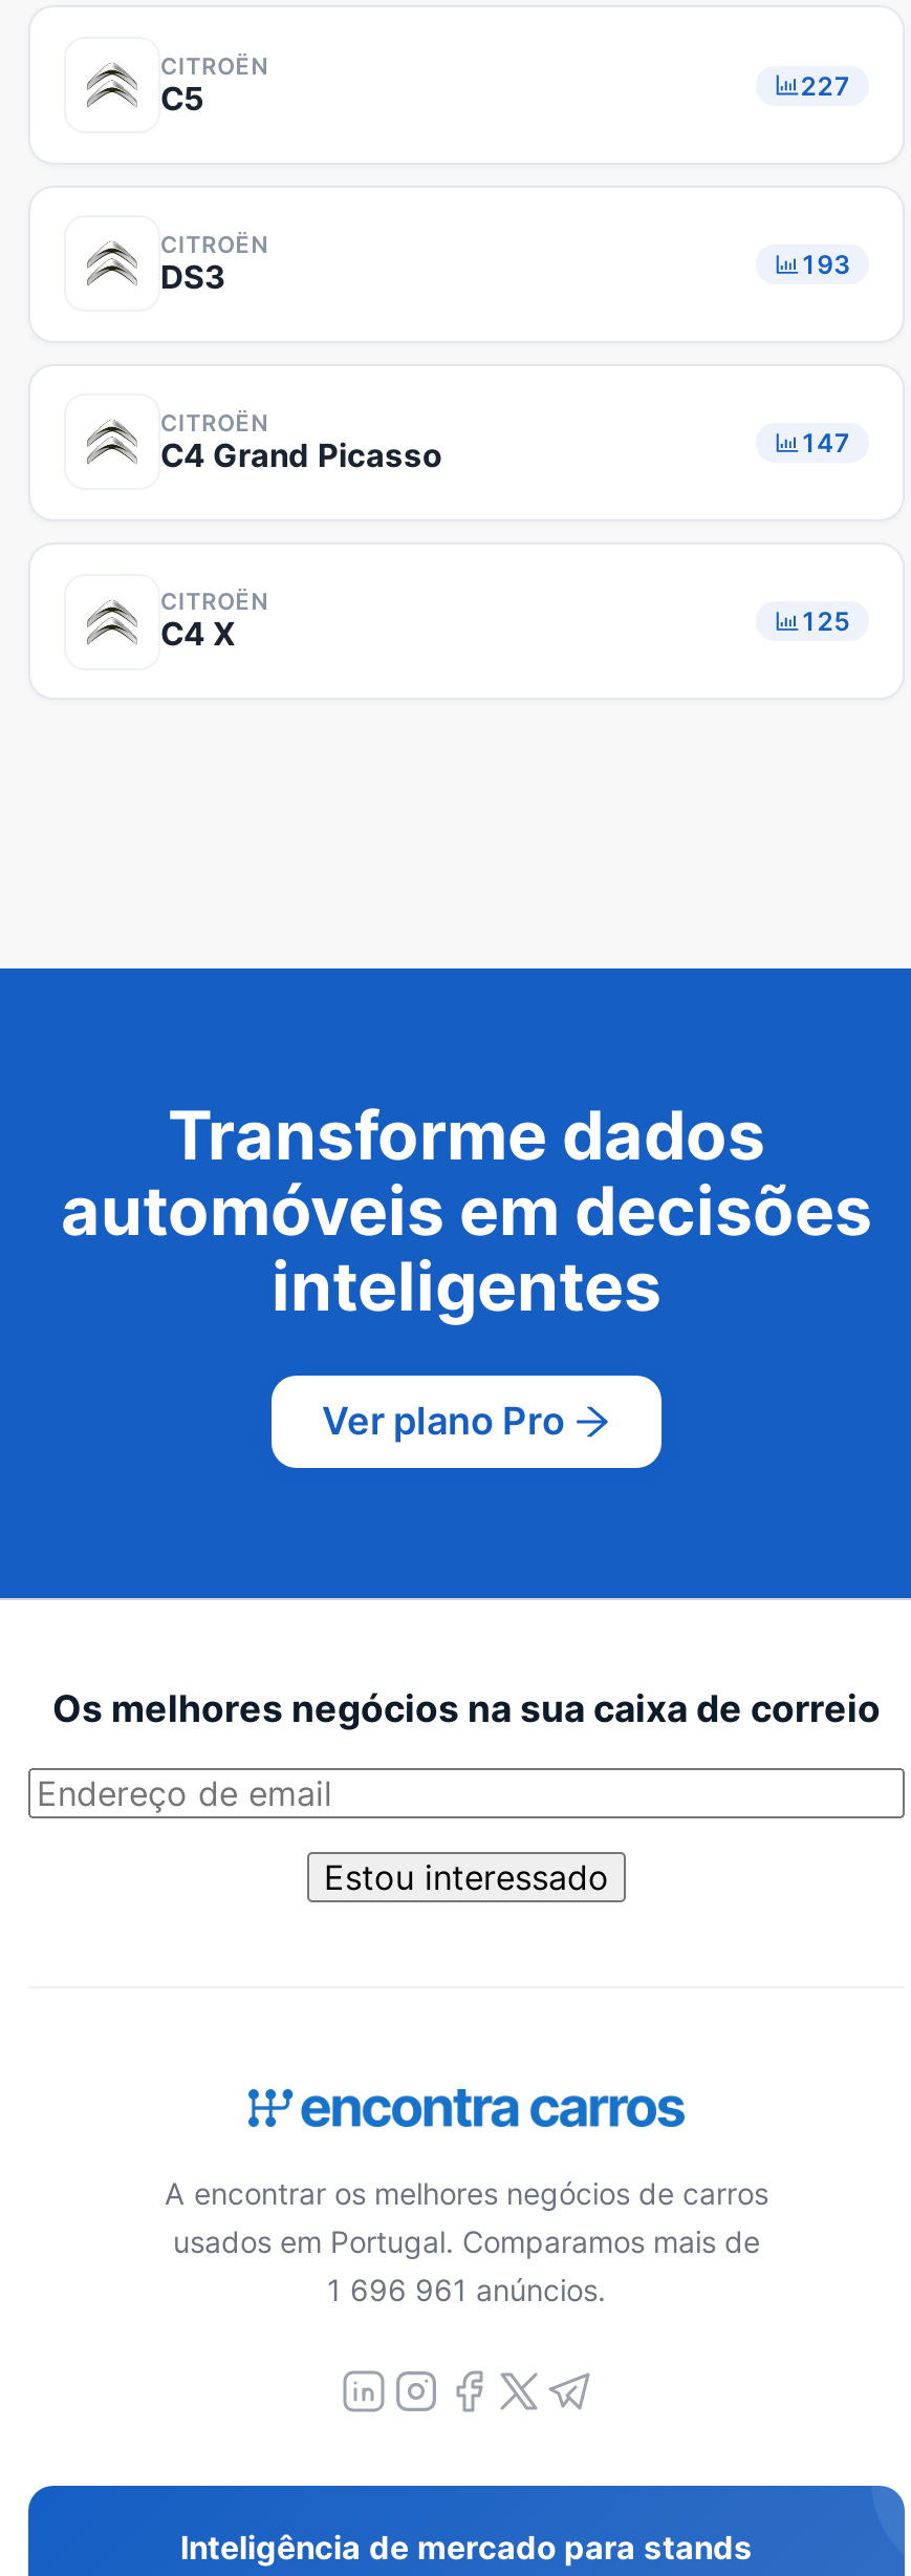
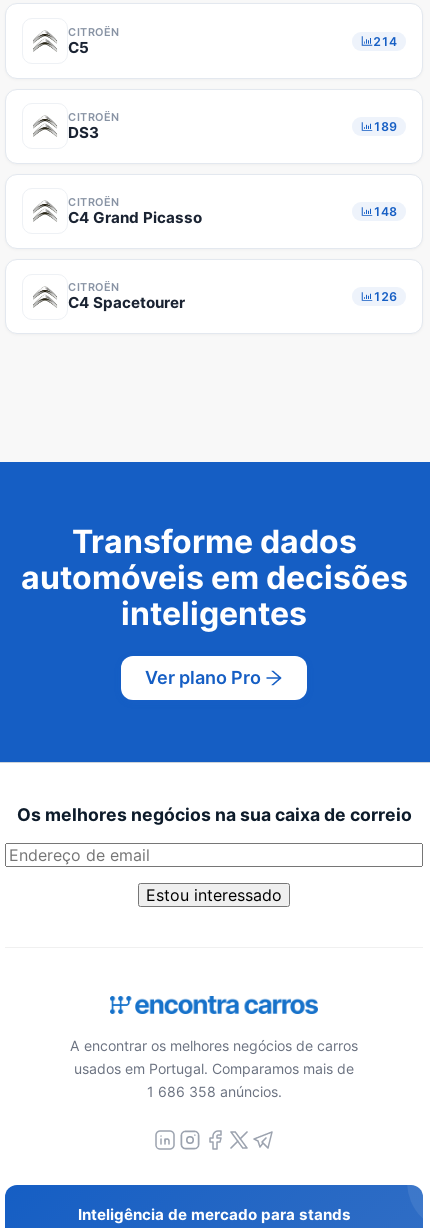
- 227
+ 214

- 193
+ 189

- 147
+ 148

- C4 X
+ C4 Spacetourer

- 125
+ 126

- 1 696 961 anúncios.
+ 1 686 358 anúncios.
